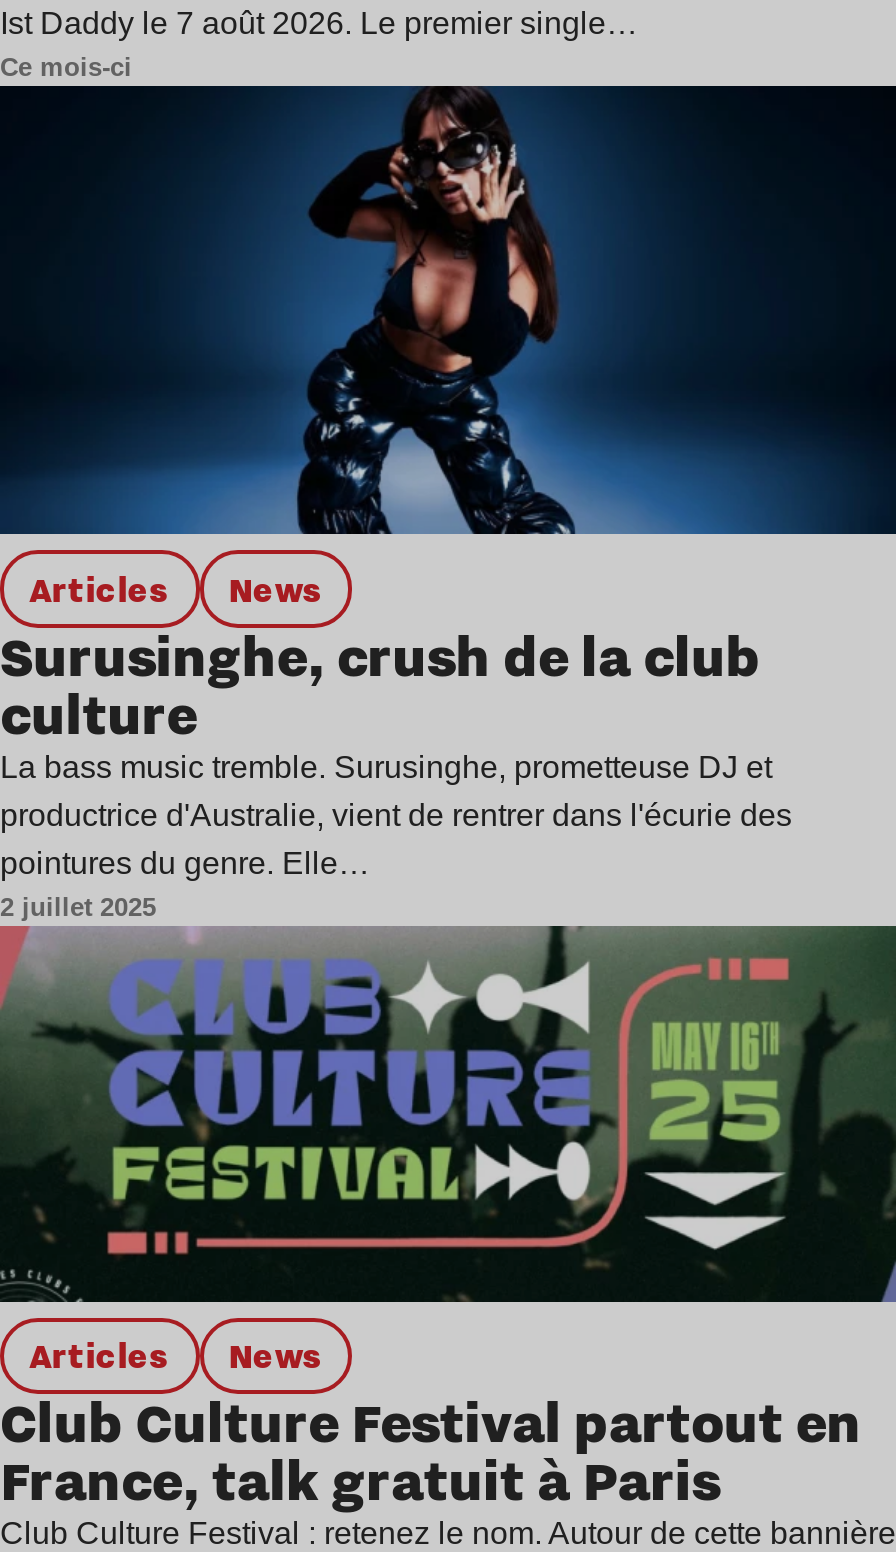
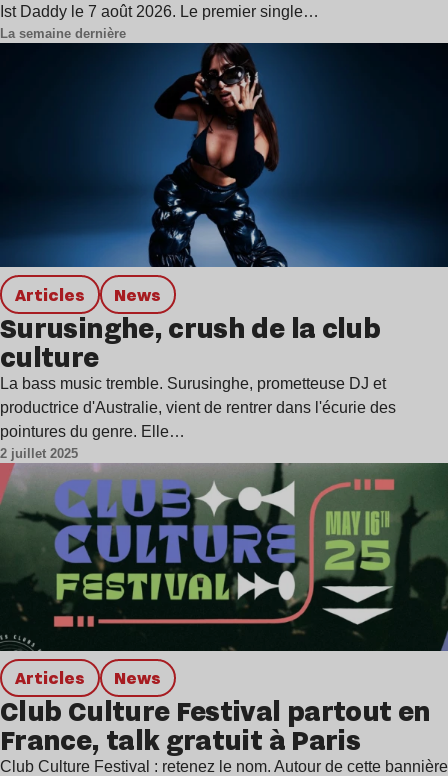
- Ce mois-ci
+ La semaine dernière
